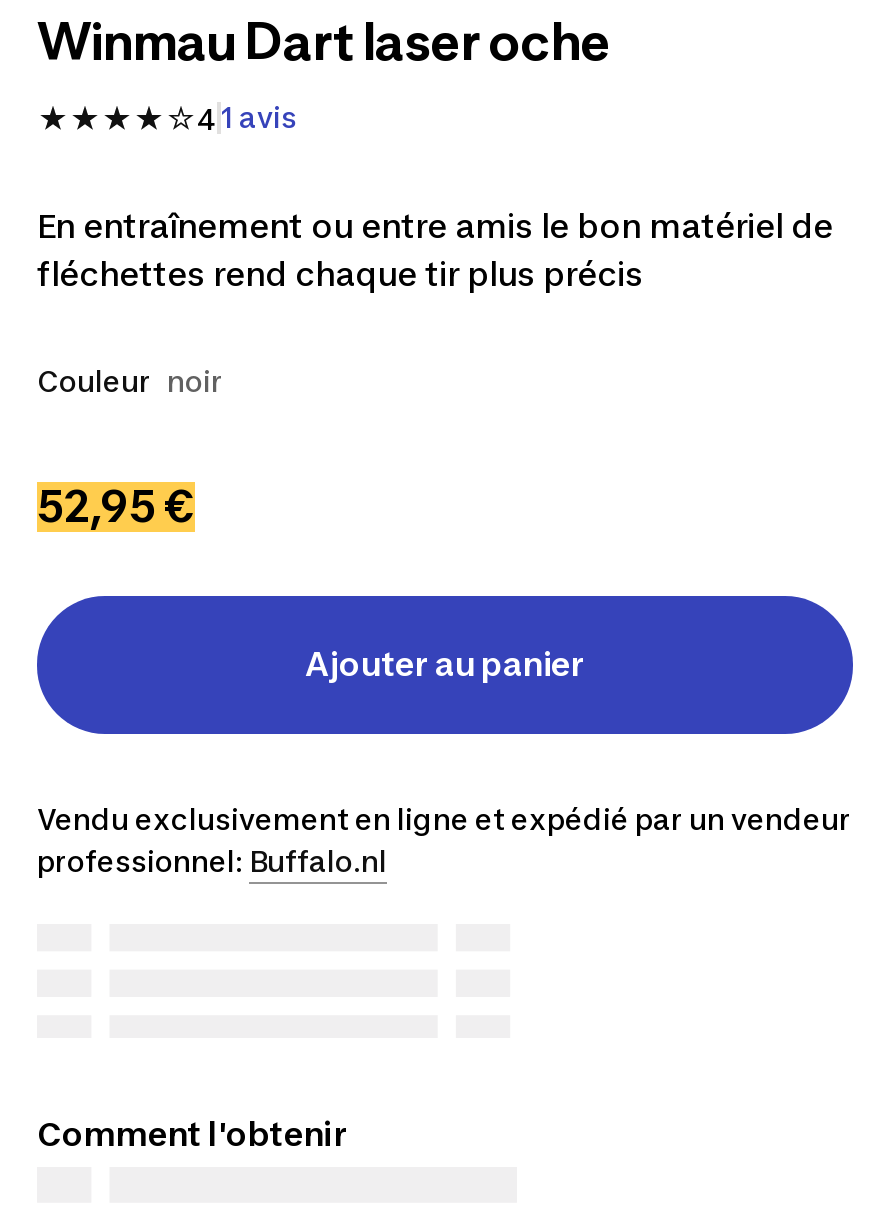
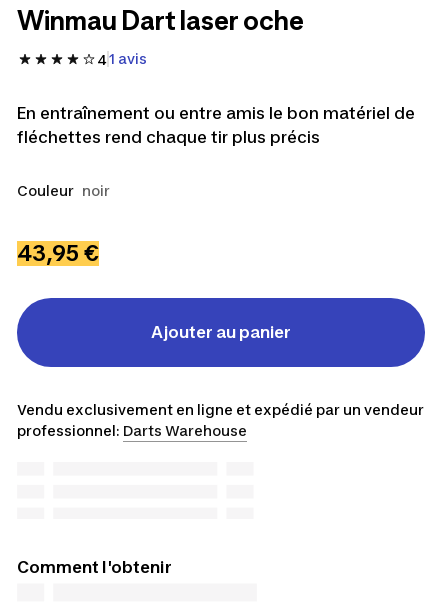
- 52,95 €
+ 43,95 €

- professionnel: Buffalo.nl
+ professionnel: Darts Warehouse
